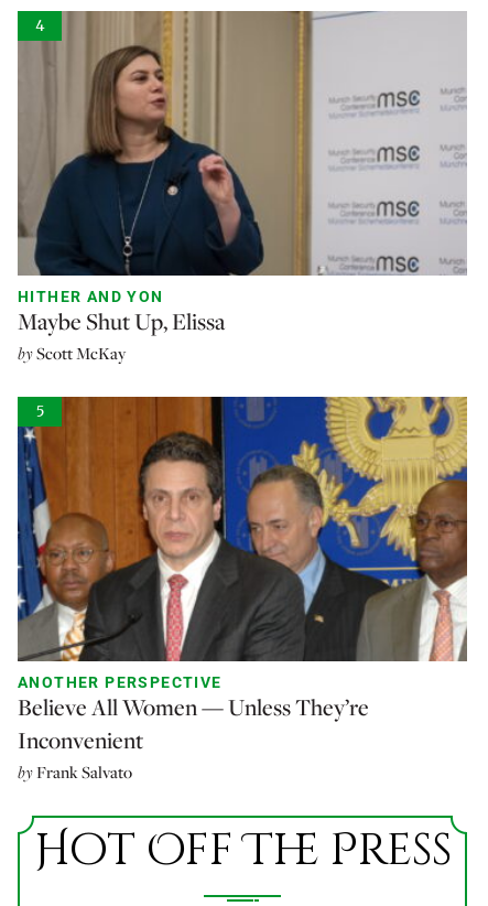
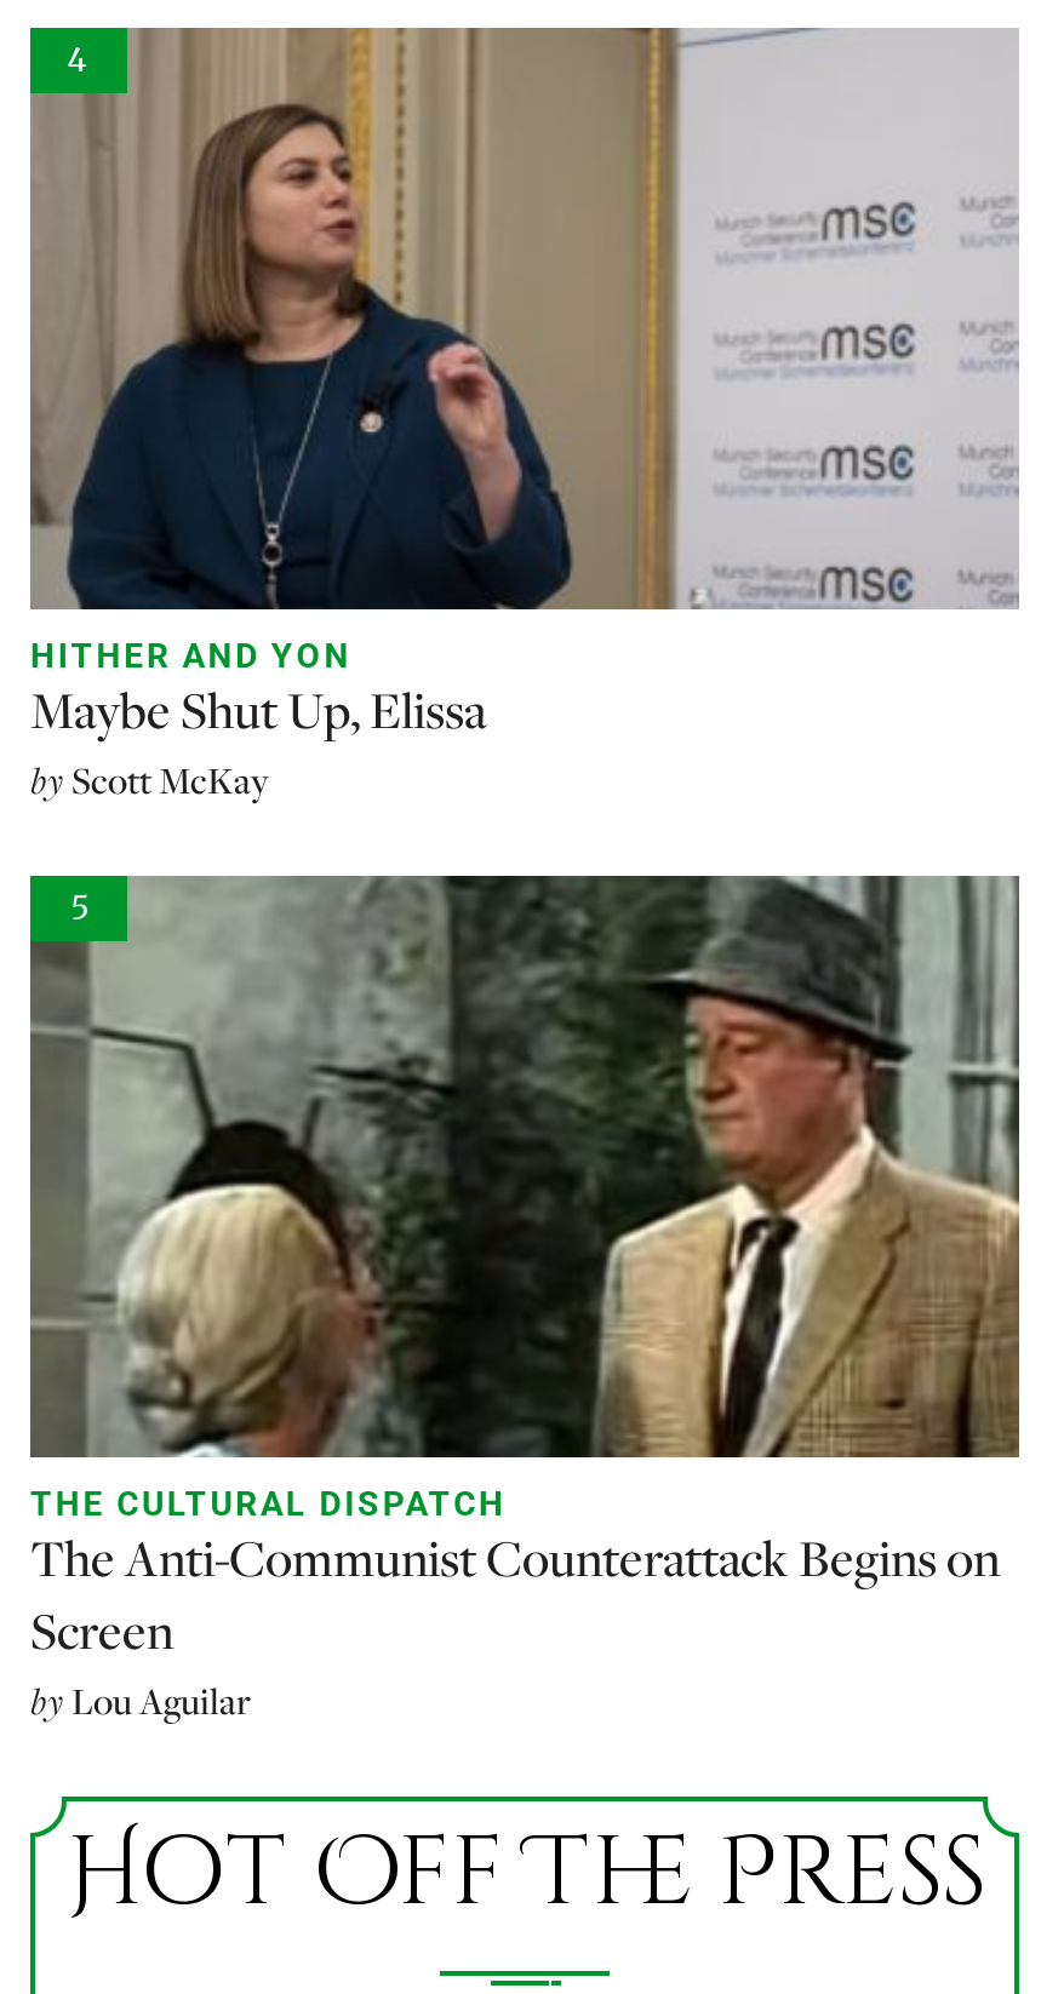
- [image]
- ANOTHER PERSPECTIVE
- Believe All Women — Unless They’re
- Inconvenient
- by Frank Salvato
+ [image]
+ THE CULTURAL DISPATCH
+ The Anti-Communist Counterattack Begins on
+ Screen
+ by Lou Aguilar
